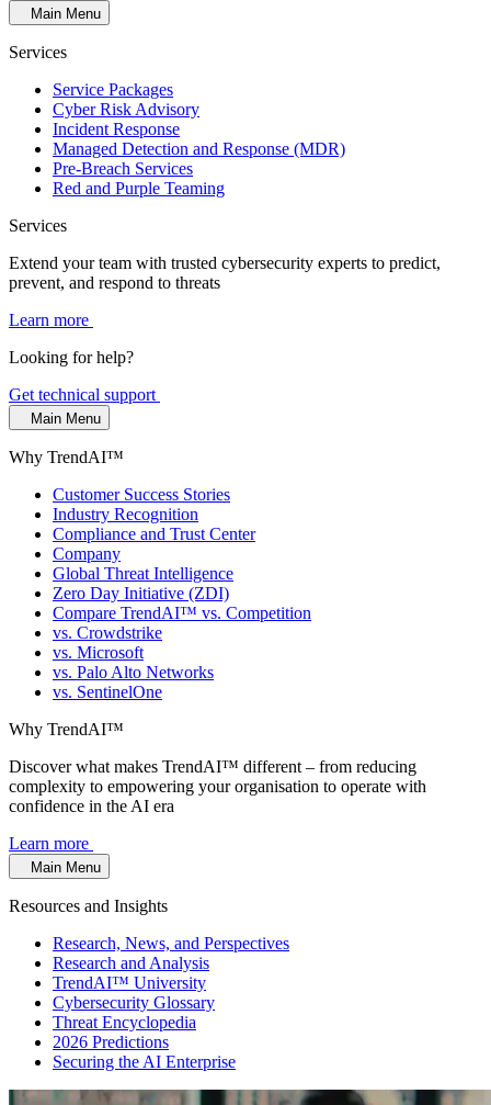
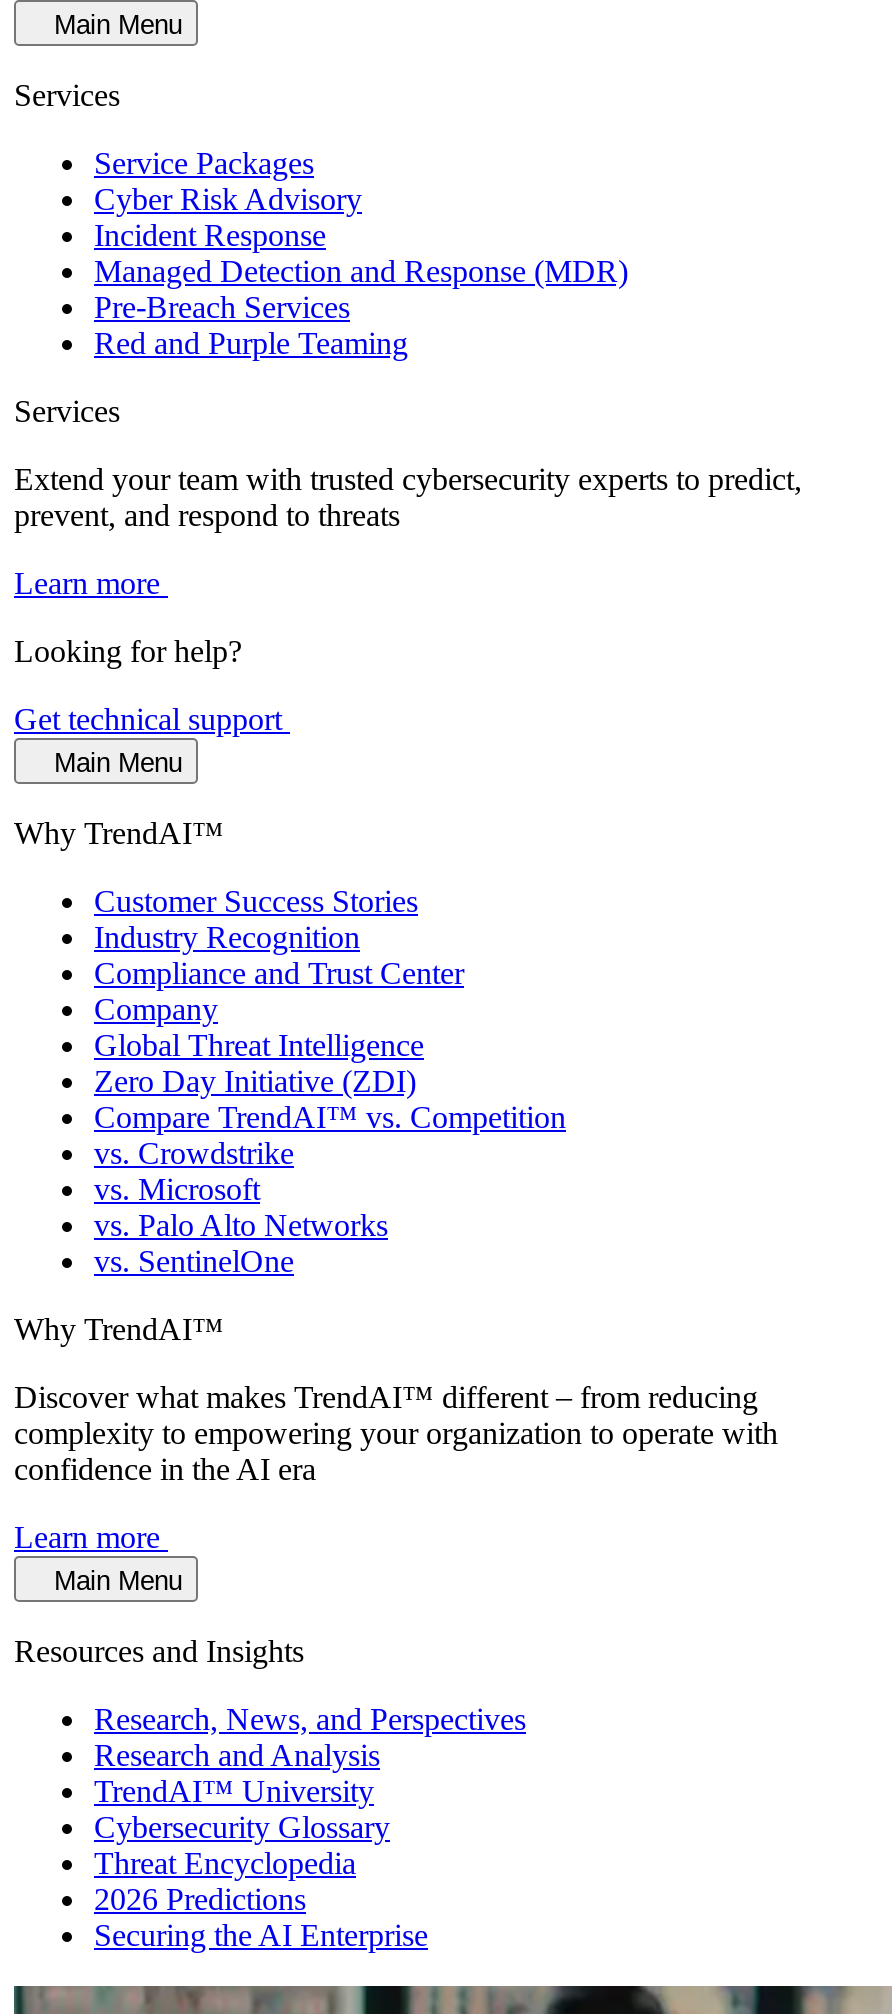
- complexity to empowering your organisation to operate with
+ complexity to empowering your organization to operate with
